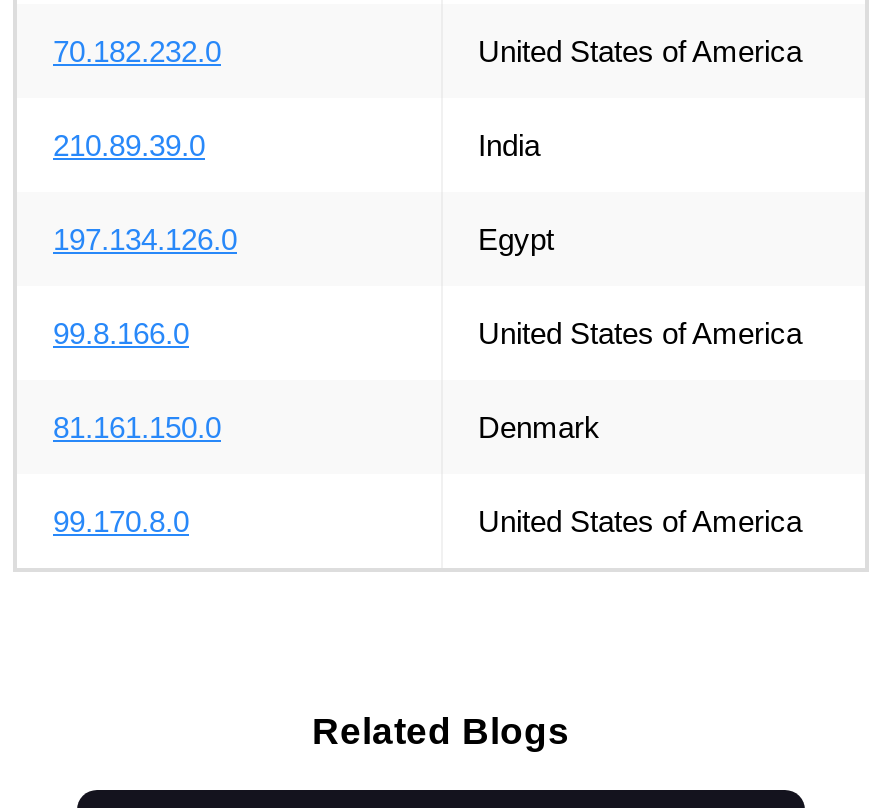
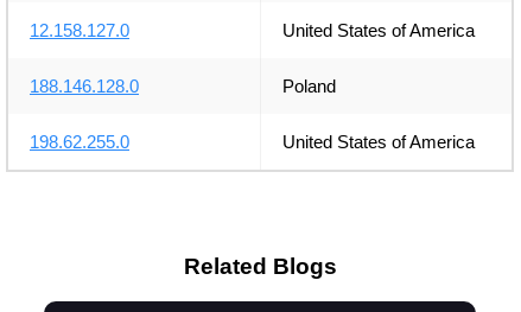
- 70.182.232.0
+ 12.158.127.0

- 210.89.39.0
- India
- 197.134.126.0
- Egypt
- 99.8.166.0
- United States of America
- 81.161.150.0
- Denmark
- 99.170.8.0
+ 188.146.128.0
+ Poland
+ 198.62.255.0
